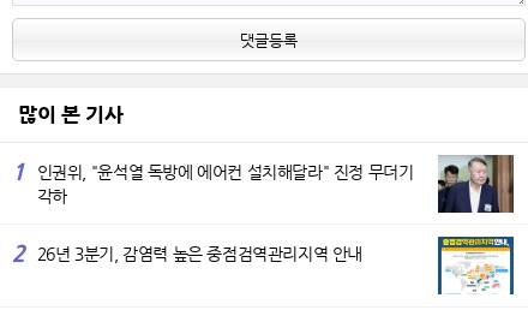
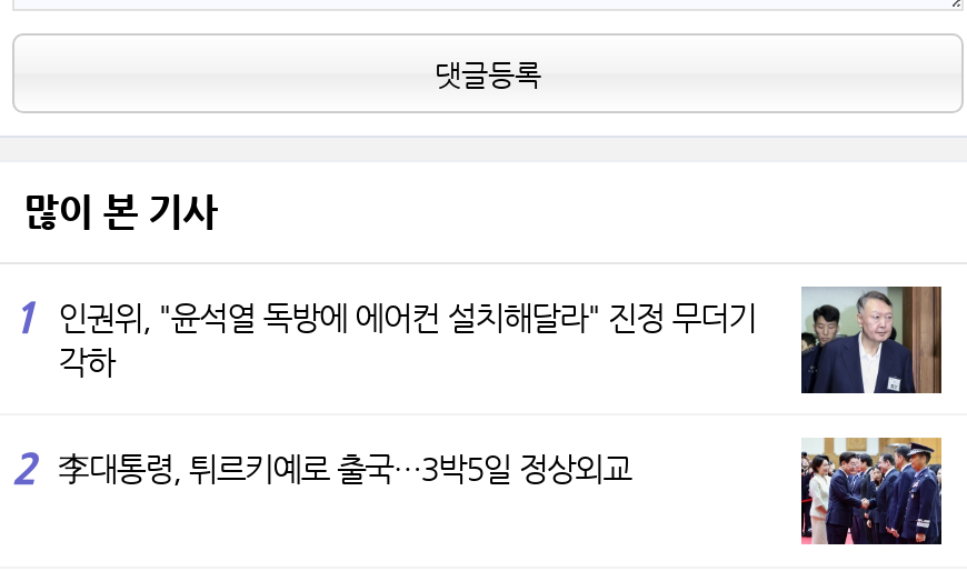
- [image]
+ [image]

- 26년 3분기, 감염력 높은 중점검역관리지역 안내
+ 李대통령, 튀르키예로 출국…3박5일 정상외교
